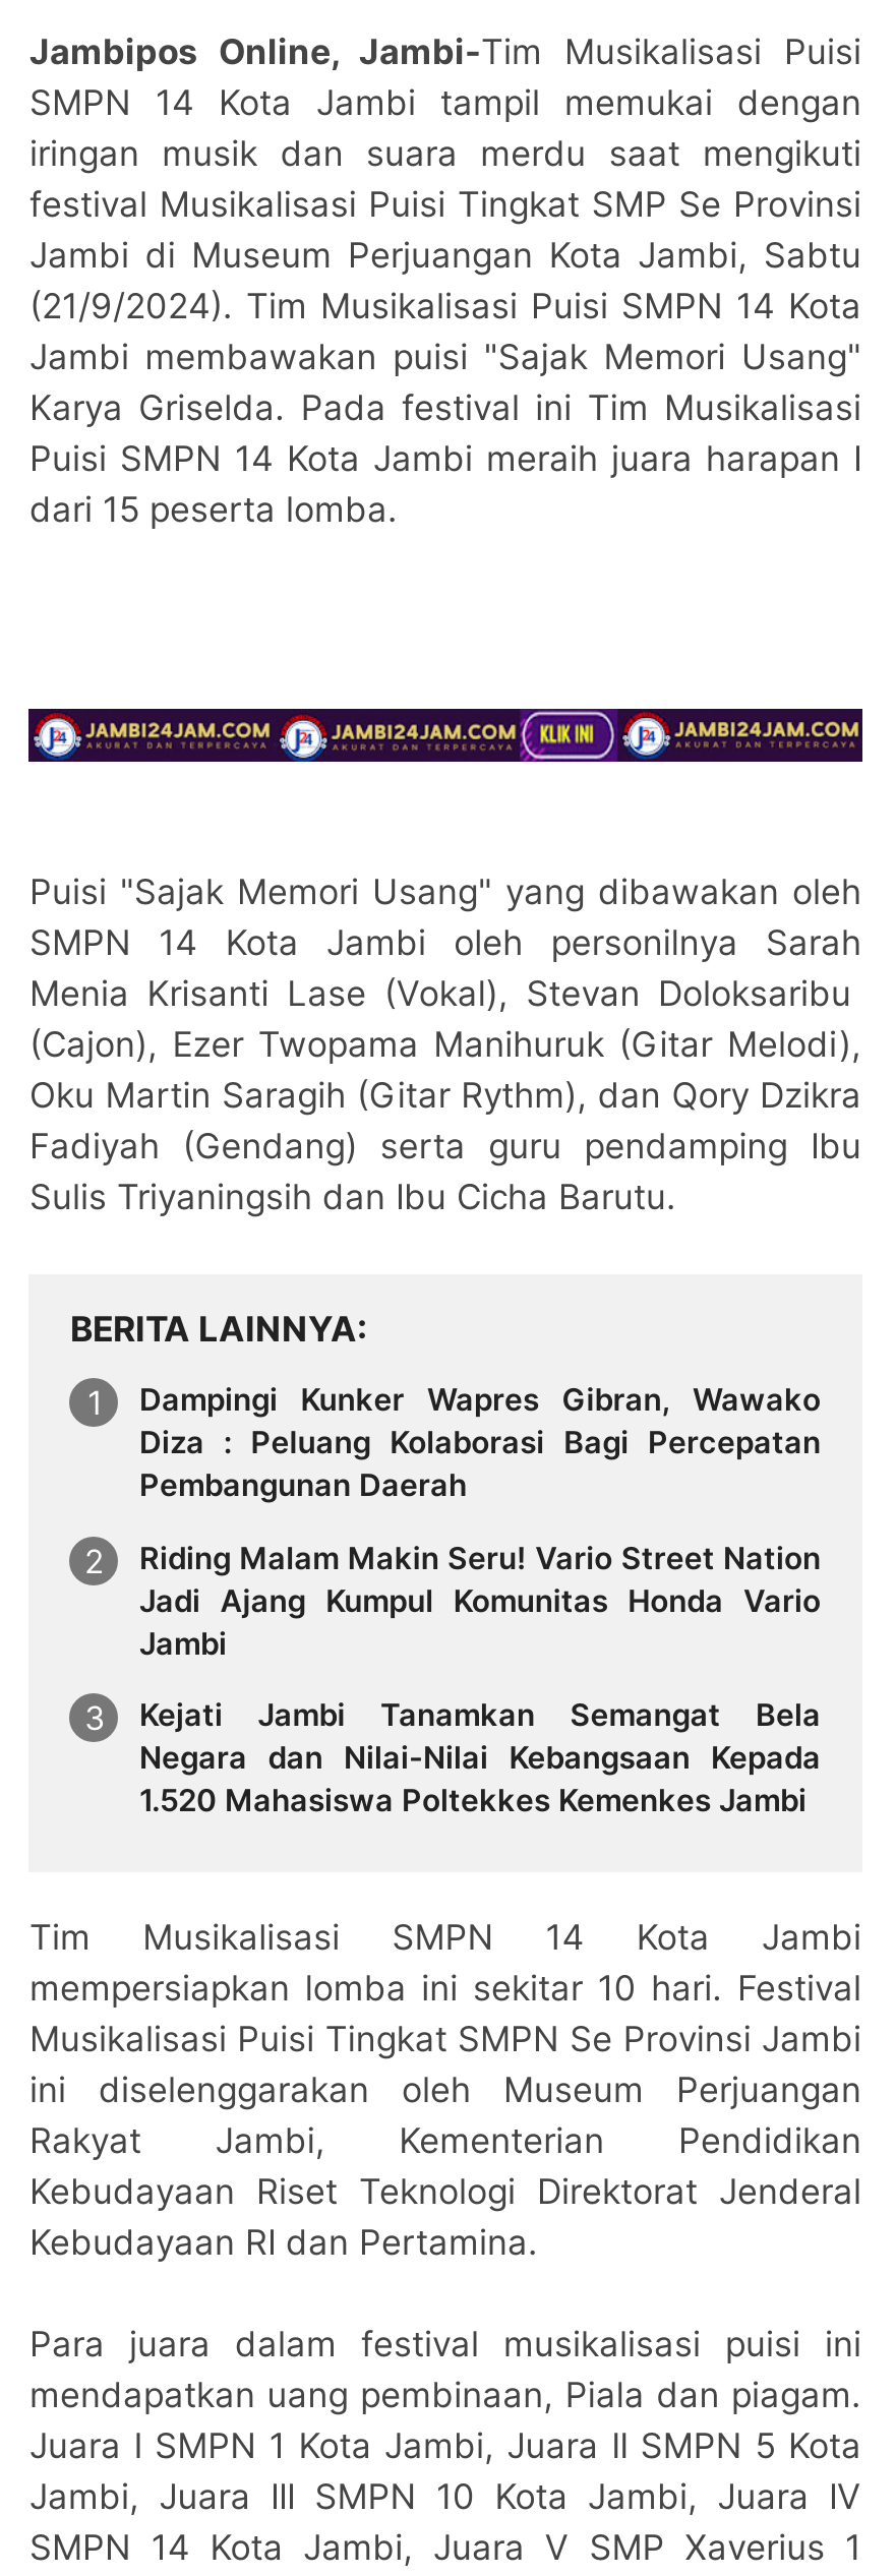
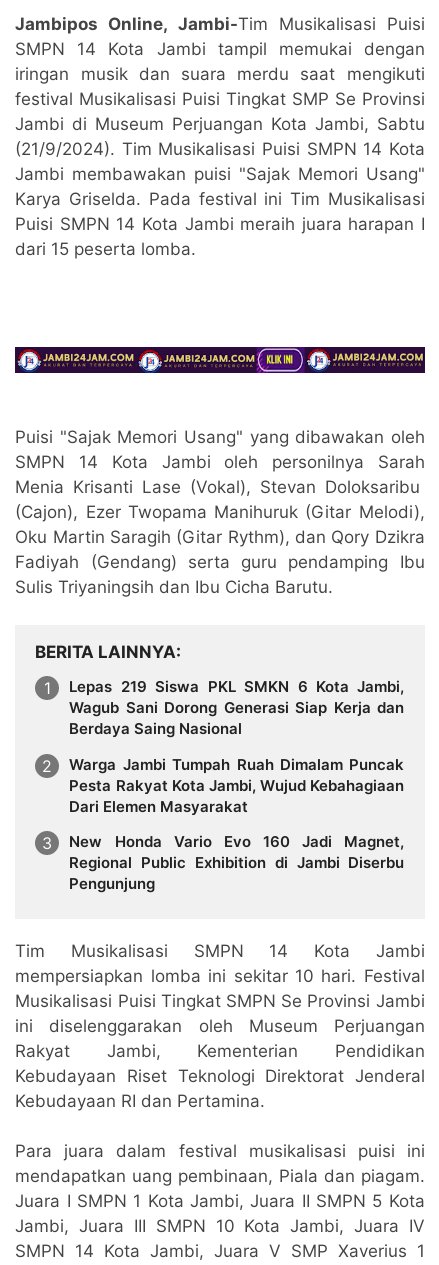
- Dampingi Kunker Wapres Gibran, Wawako
- Diza : Peluang Kolaborasi Bagi Percepatan
- Pembangunan Daerah
+ Lepas 219 Siswa PKL SMKN 6 Kota Jambi,
+ Wagub Sani Dorong Generasi Siap Kerja dan
+ Berdaya Saing Nasional

- Riding Malam Makin Seru! Vario Street Nation
- Jadi Ajang Kumpul Komunitas Honda Vario
- Jambi
+ Warga Jambi Tumpah Ruah Dimalam Puncak
+ Pesta Rakyat Kota Jambi, Wujud Kebahagiaan
+ Dari Elemen Masyarakat

- Kejati Jambi Tanamkan Semangat Bela
- Negara dan Nilai-Nilai Kebangsaan Kepada
- 1.520 Mahasiswa Poltekkes Kemenkes Jambi
+ New Honda Vario Evo 160 Jadi Magnet,
+ Regional Public Exhibition di Jambi Diserbu
+ Pengunjung
